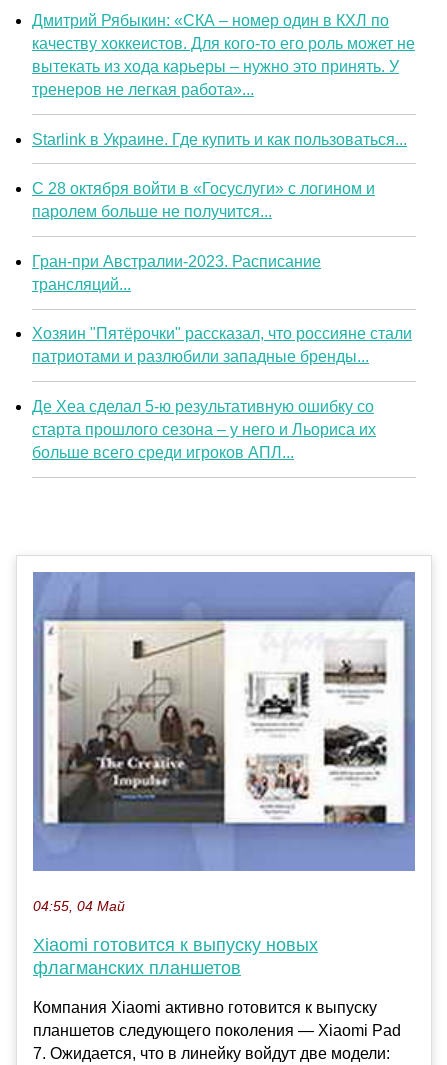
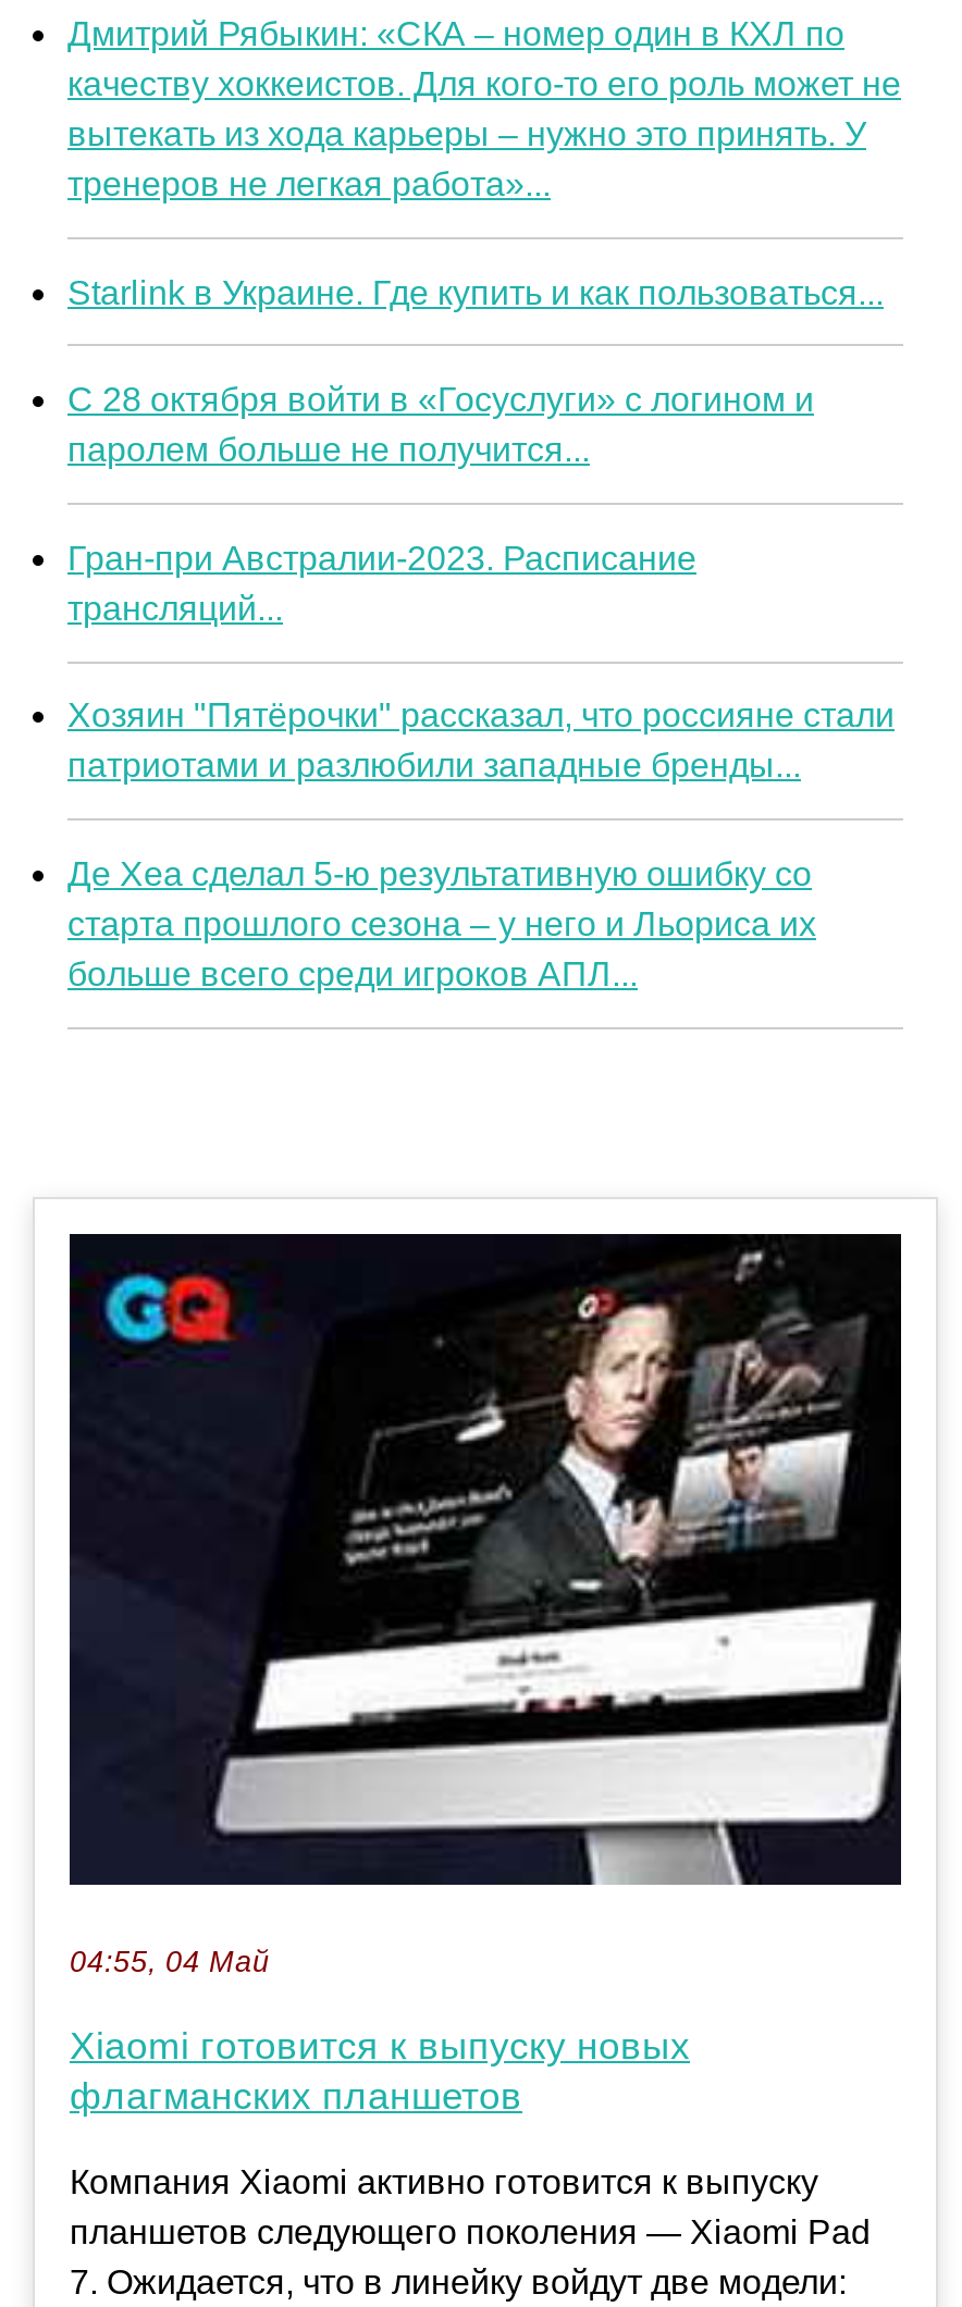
- [image]
+ [image]
